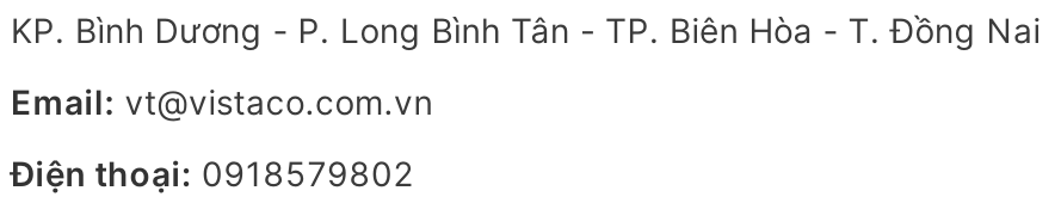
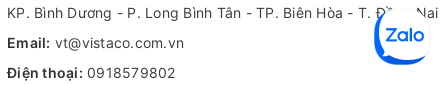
+ [image]
